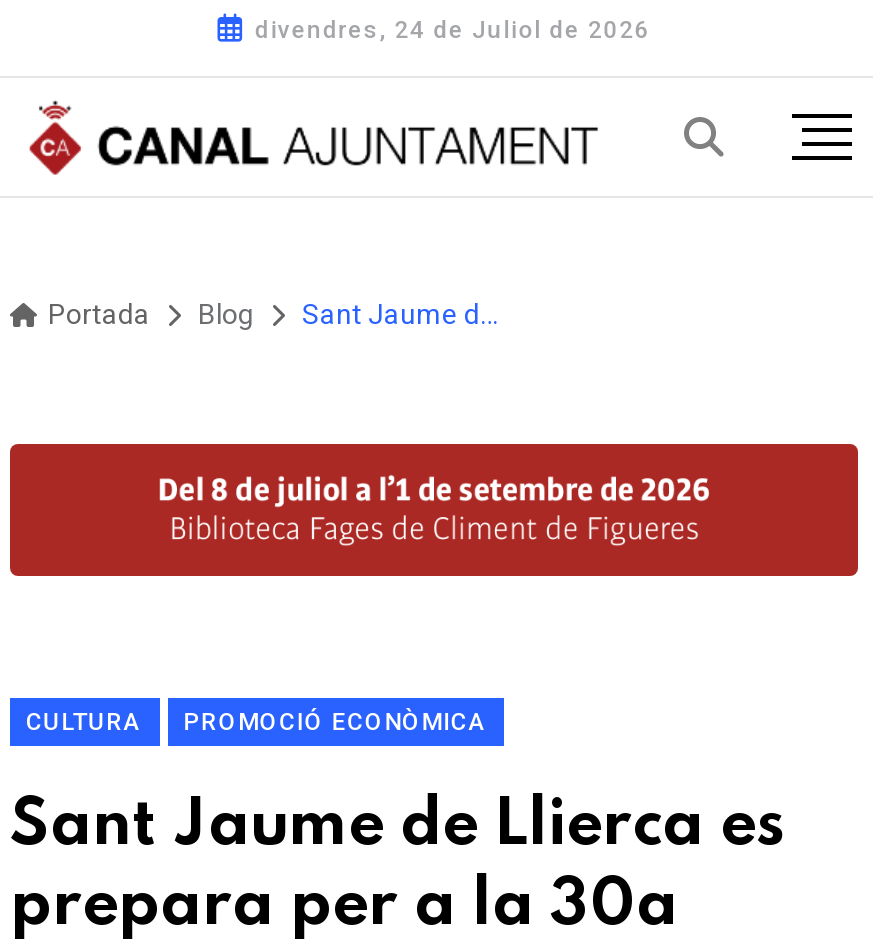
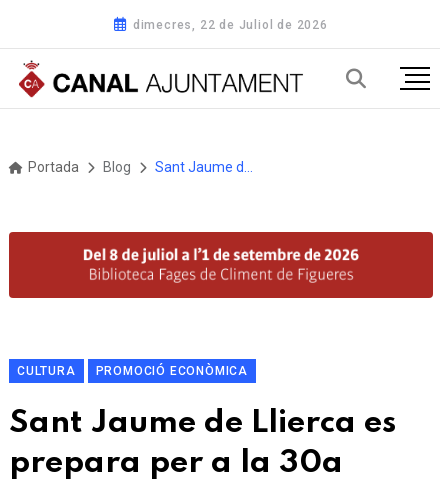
- divendres, 24 de Juliol de 2026
+ dimecres, 22 de Juliol de 2026
